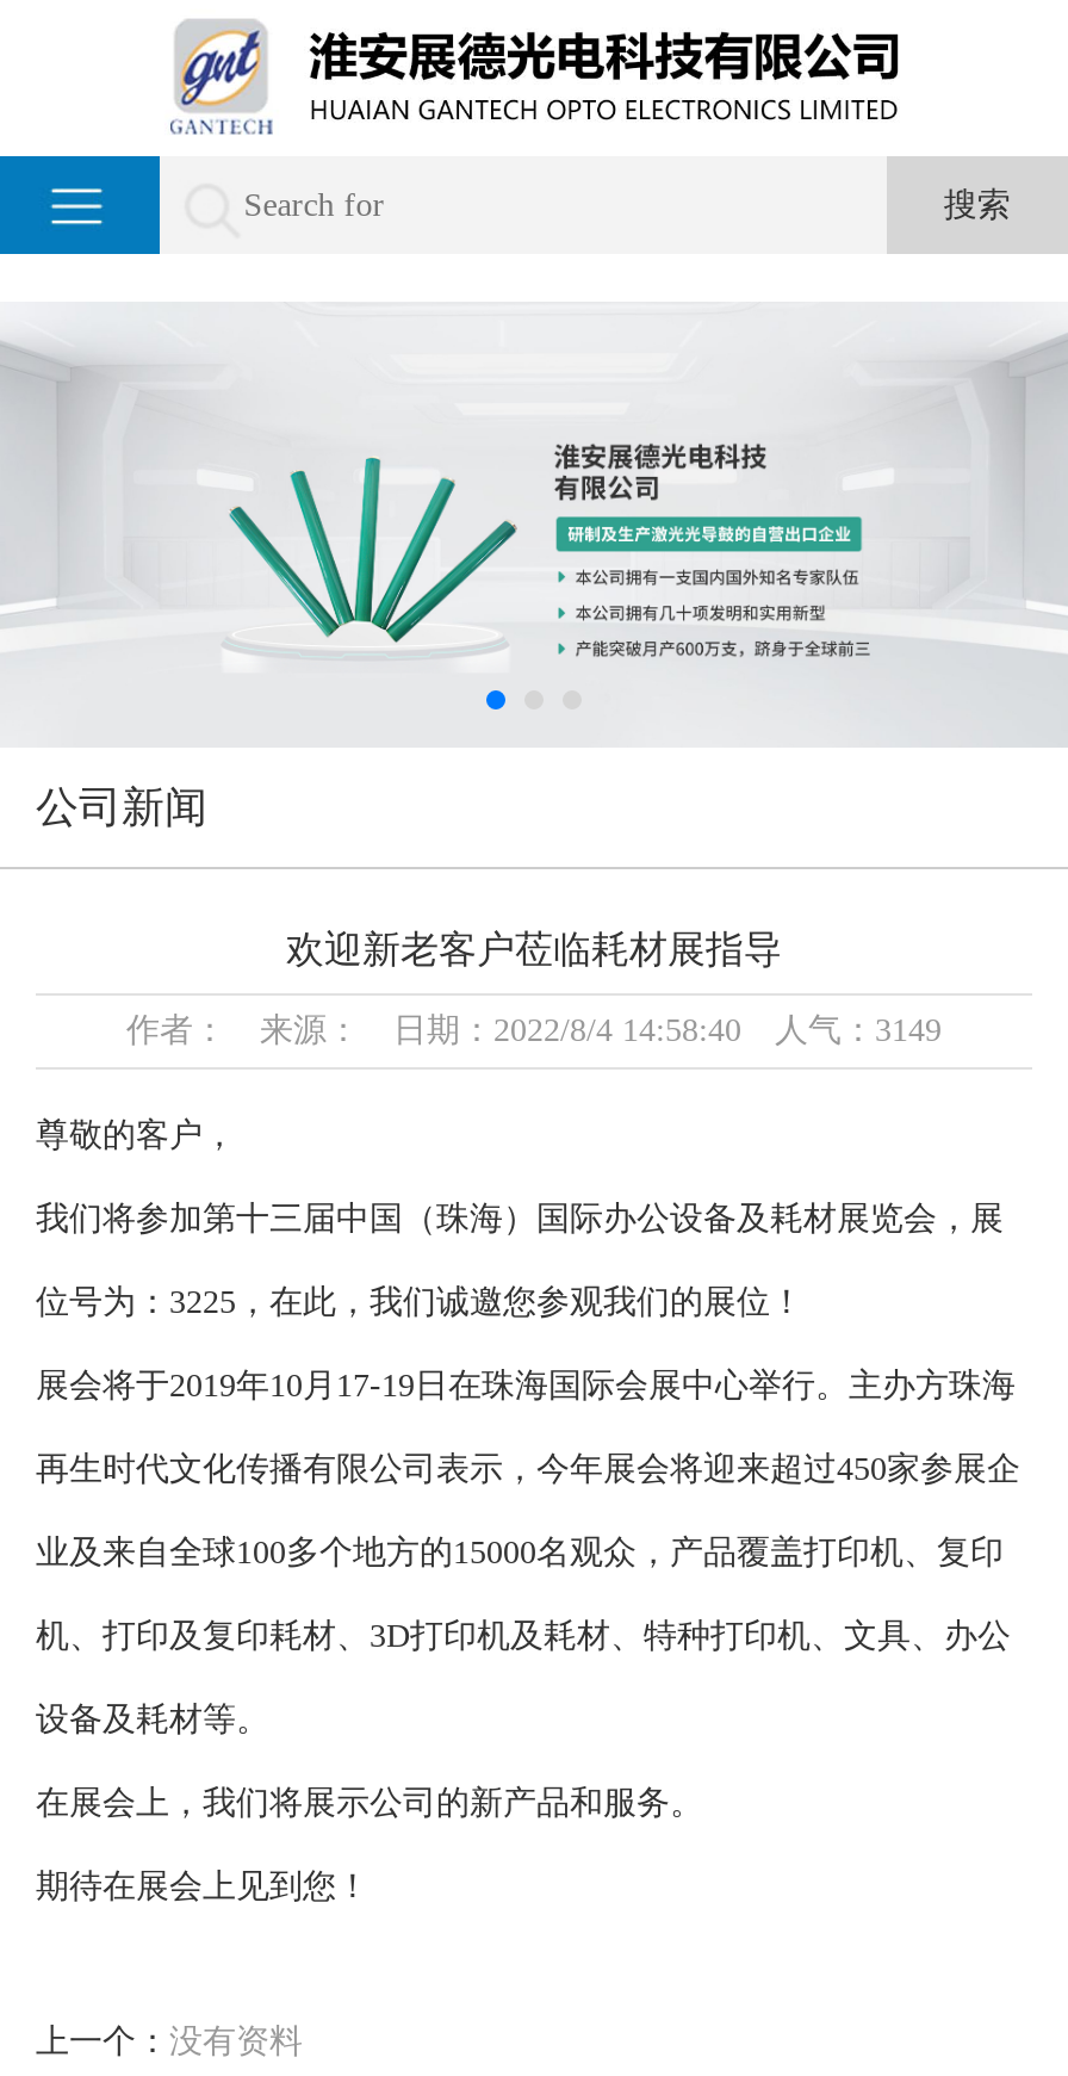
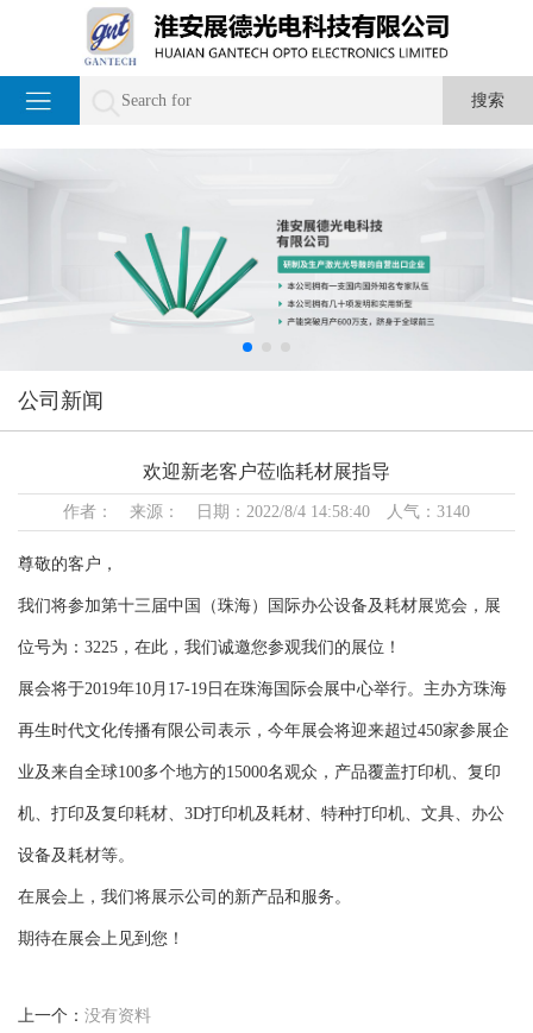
- 作者： 来源： 日期：2022/8/4 14:58:40 人气：3149
+ 作者： 来源： 日期：2022/8/4 14:58:40 人气：3140
